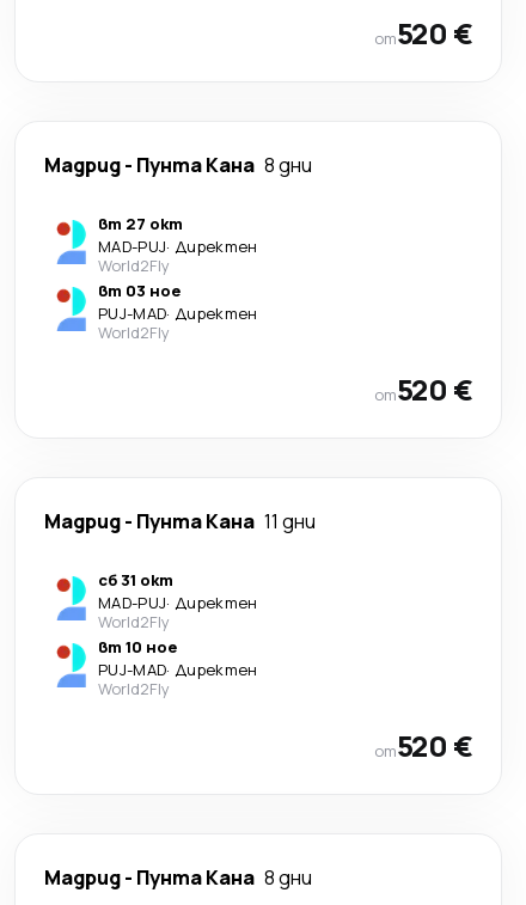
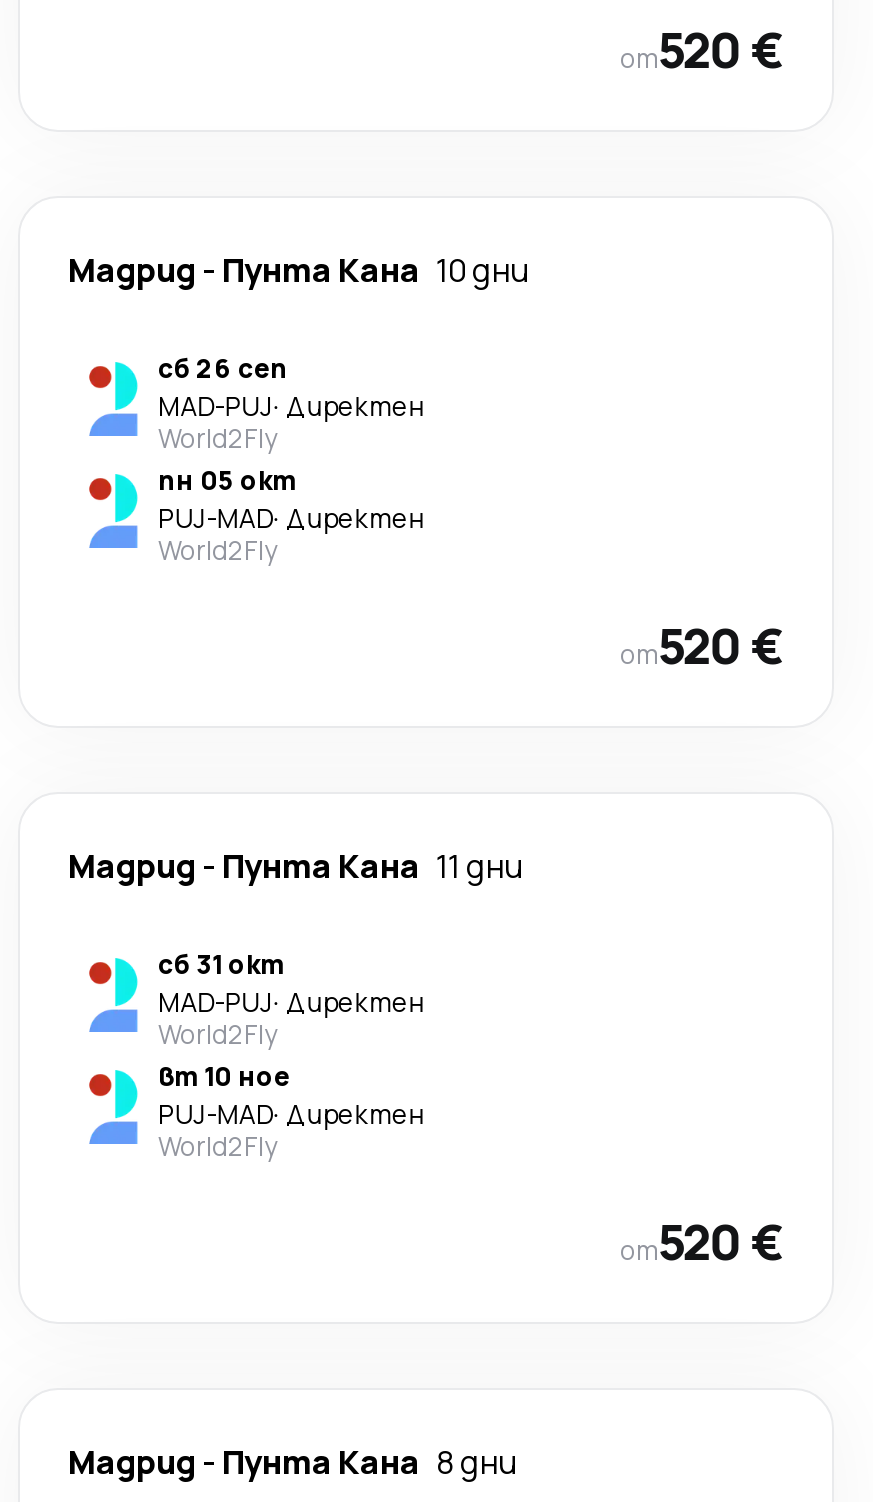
- Мадрид - Пунта Кана 8 дни
+ Мадрид - Пунта Кана 10 дни

- вт 27 окт
+ сб 26 сеп

- вт 03 ное
+ пн 05 окт
